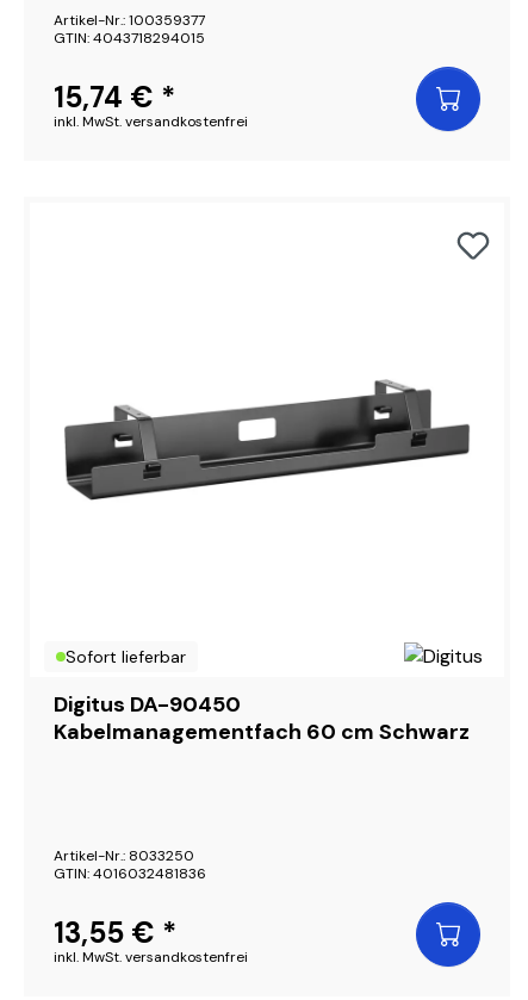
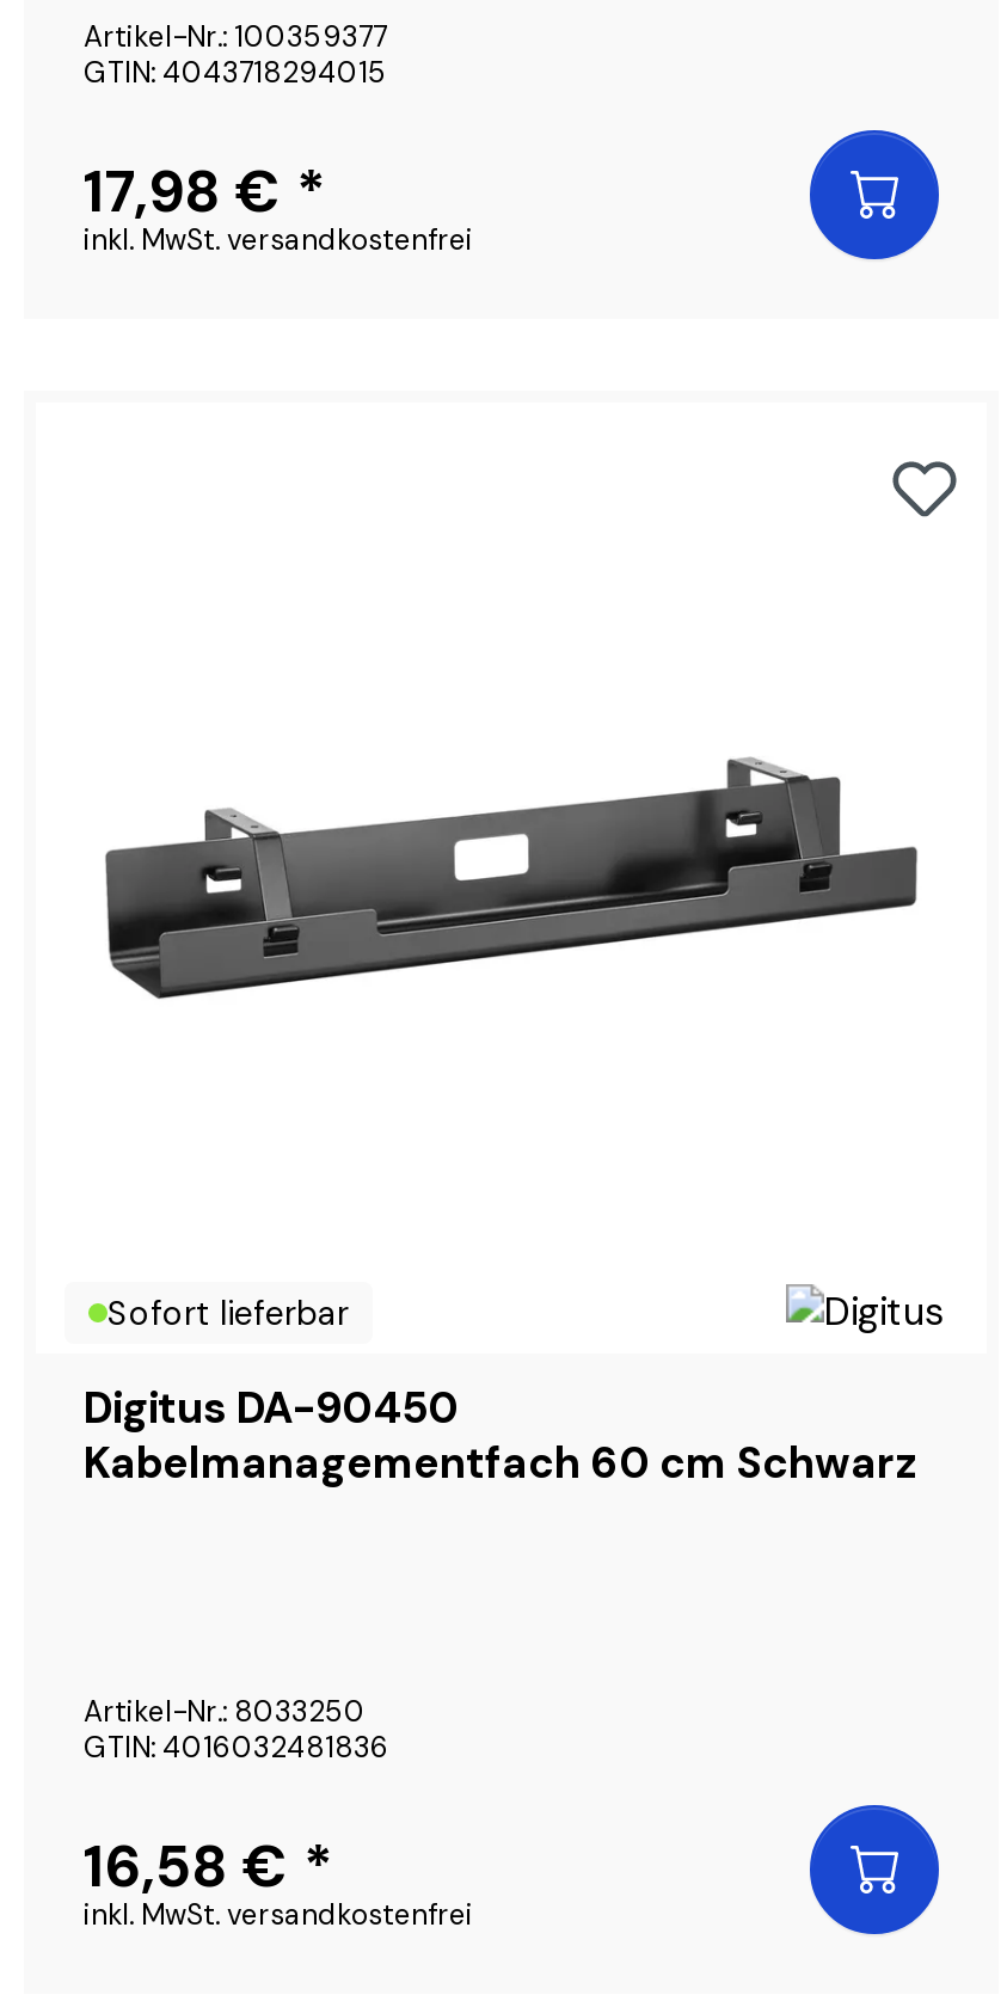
- 15,74 € *
+ 17,98 € *

- 13,55 € *
+ 16,58 € *
